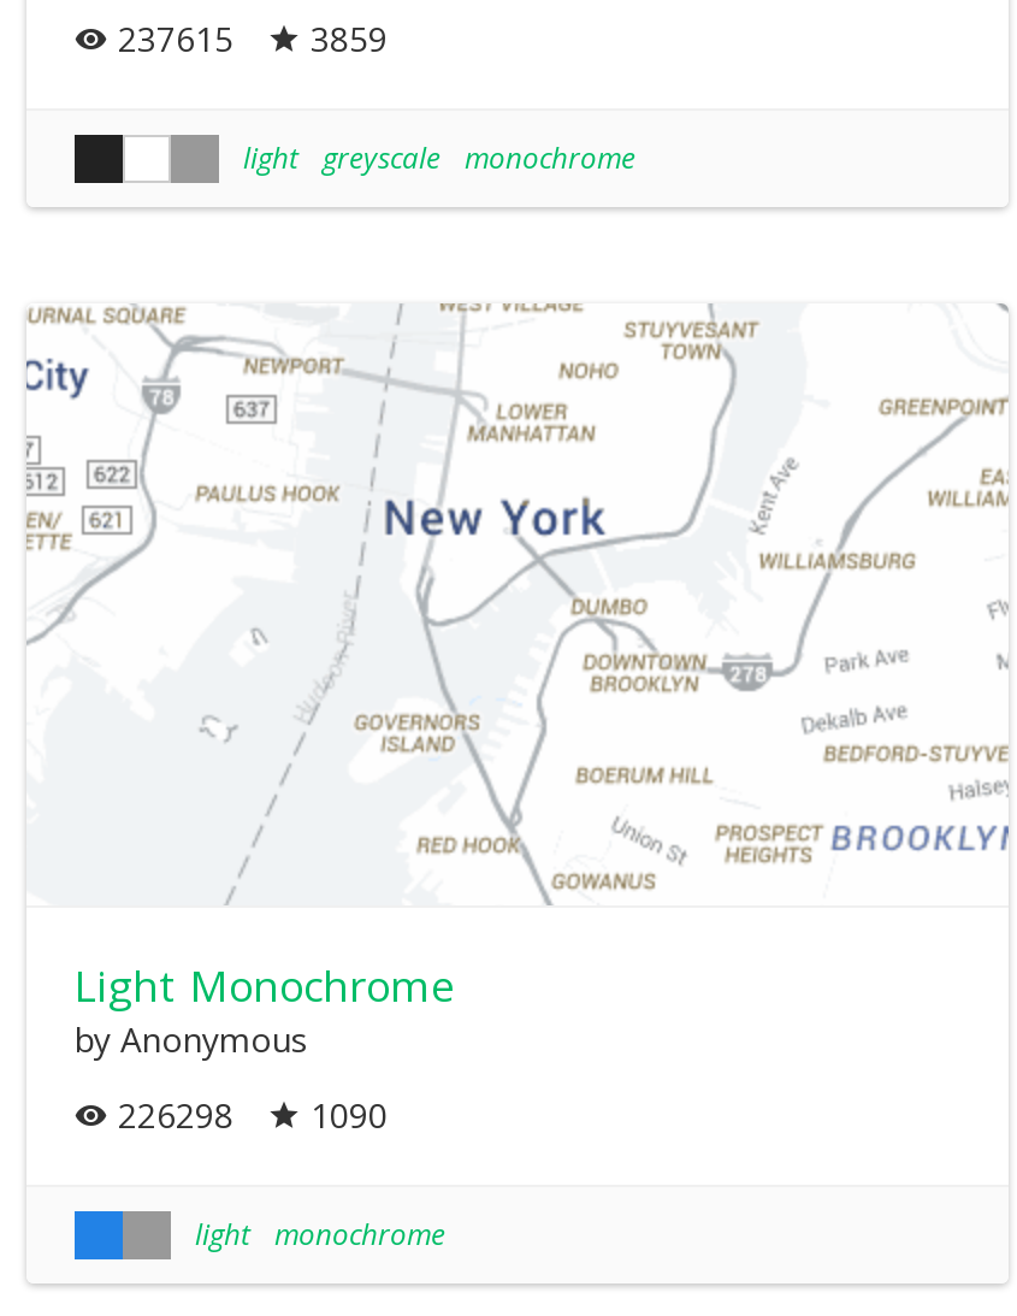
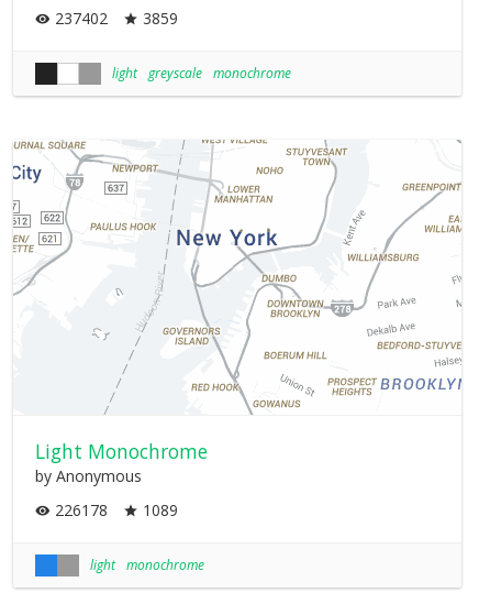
- 237615 3859
+ 237402 3859

- 226298
+ 226178

- 1090
+ 1089
